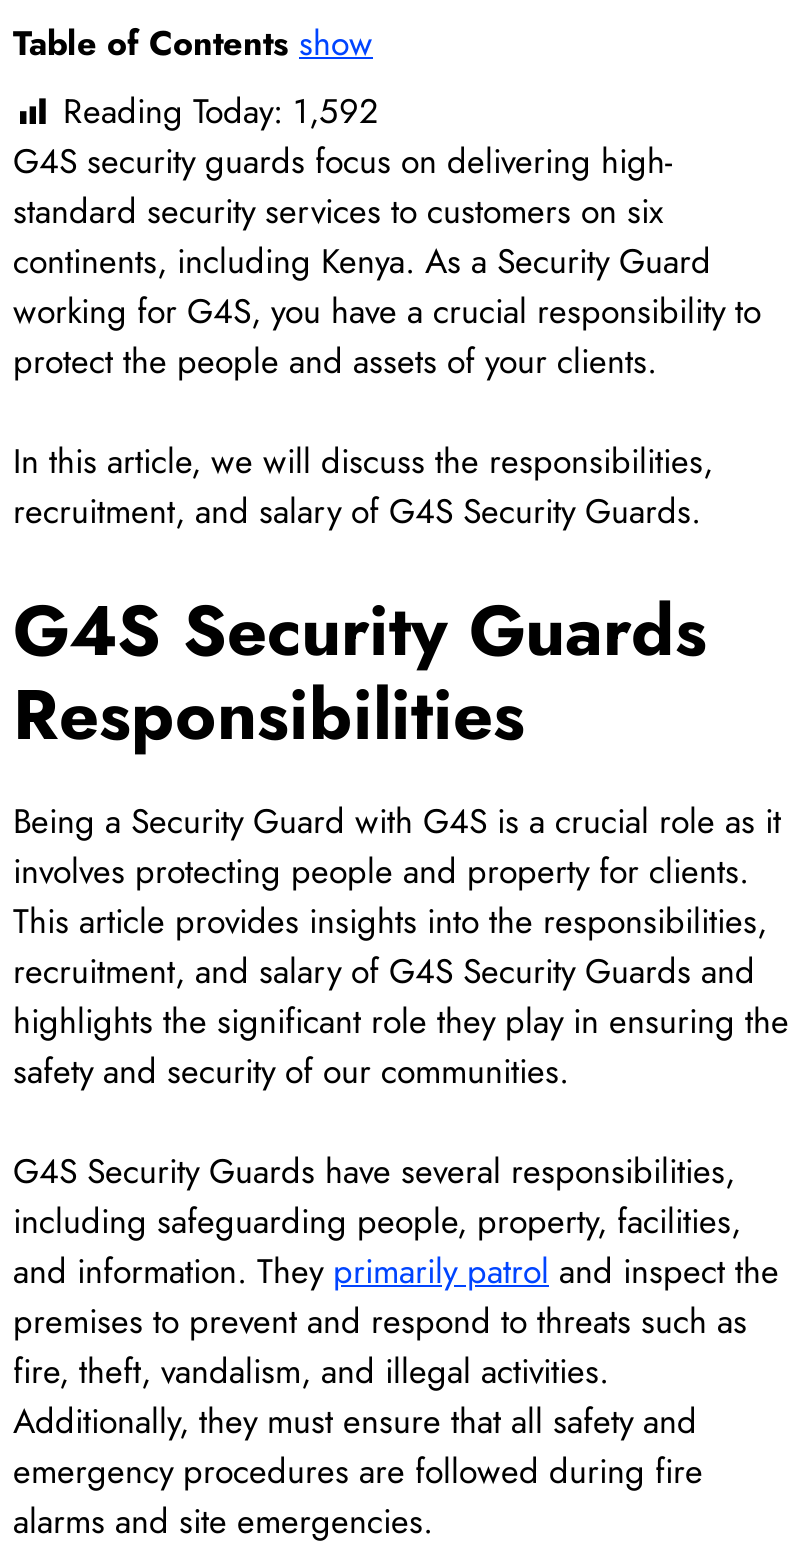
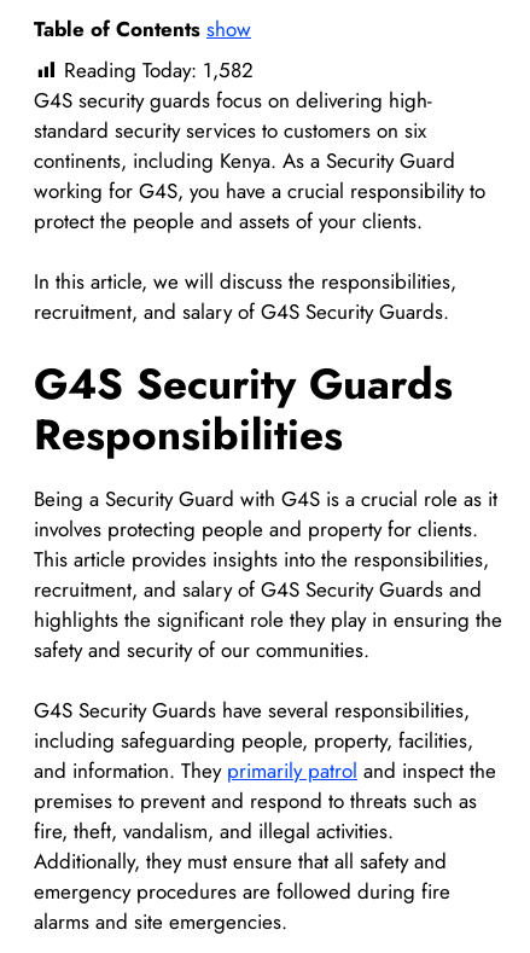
- Reading Today: 1,592
+ Reading Today: 1,582
